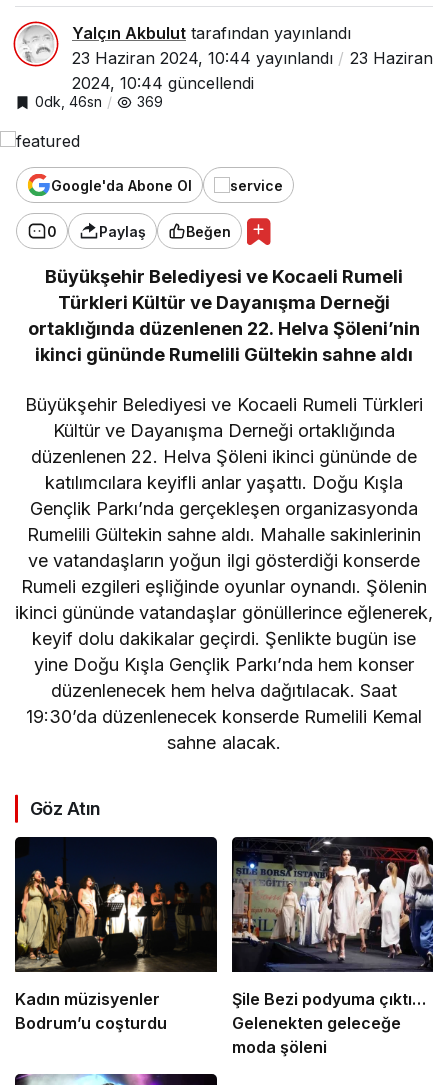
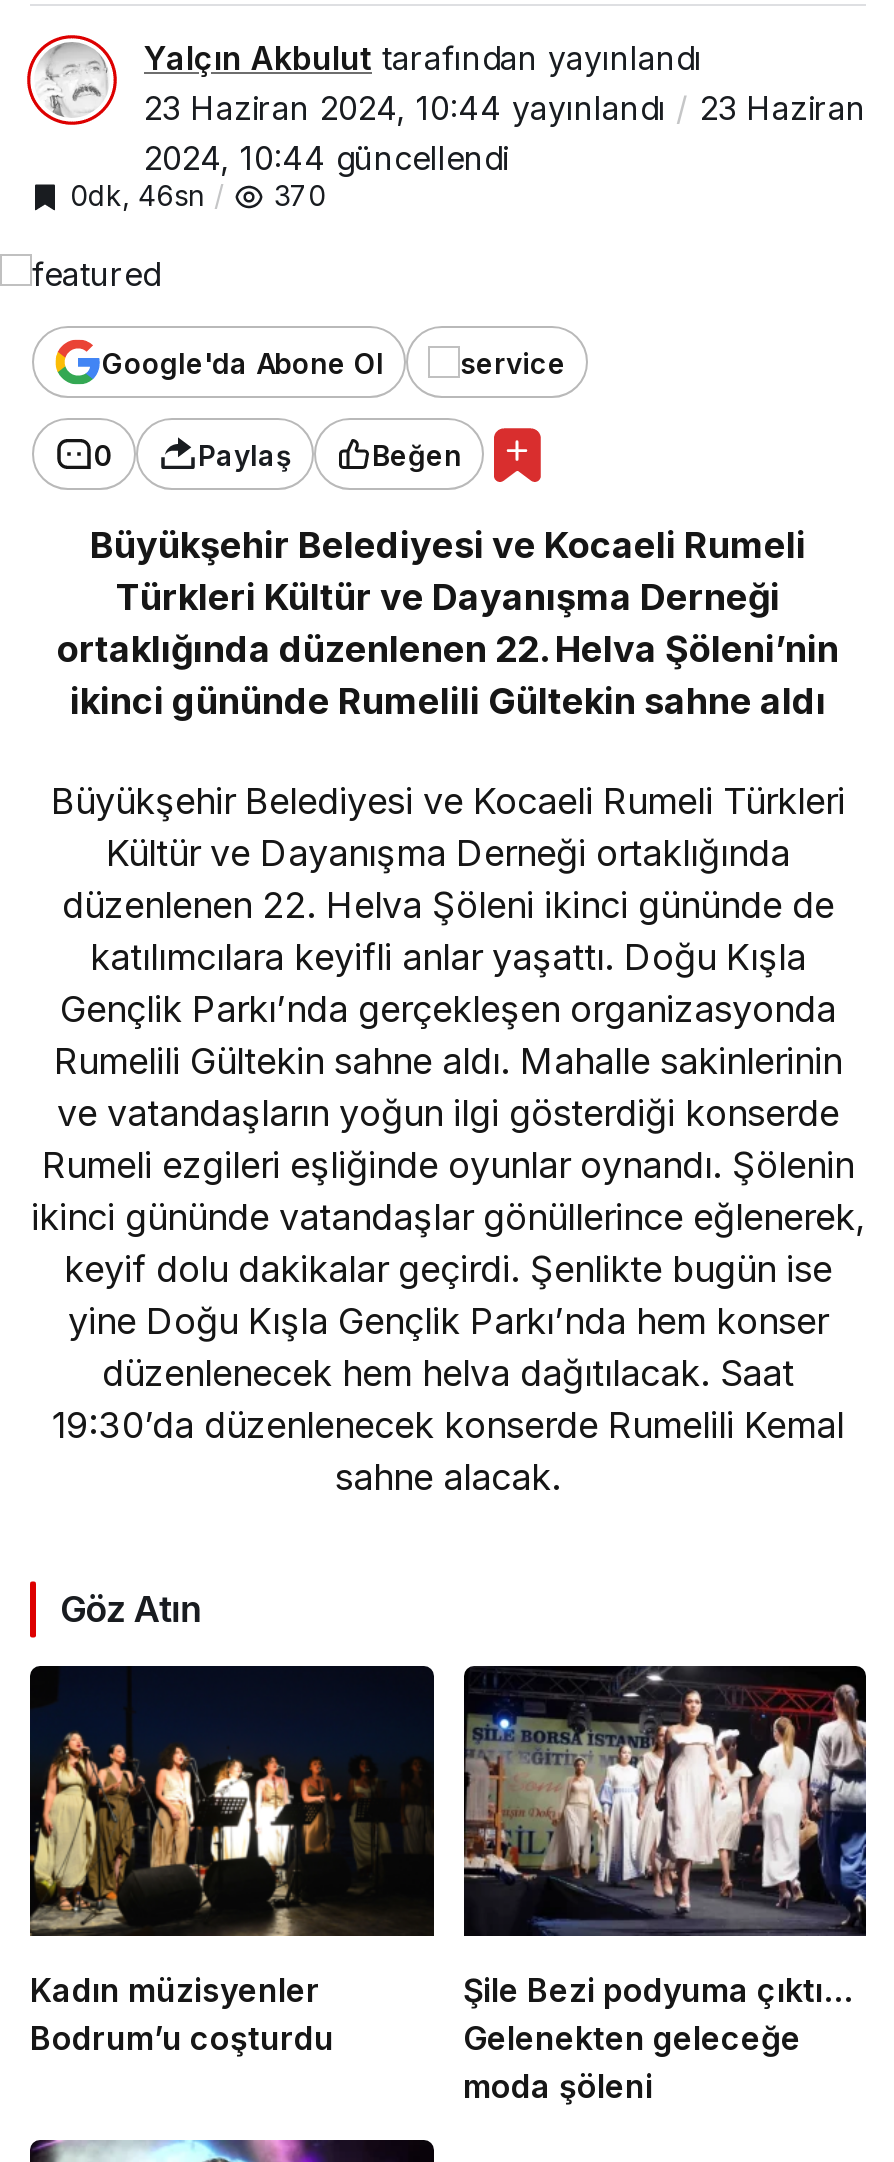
- 369
+ 370
